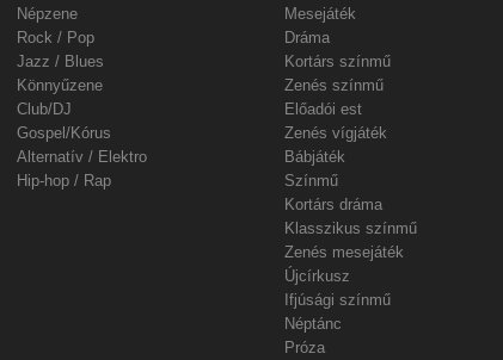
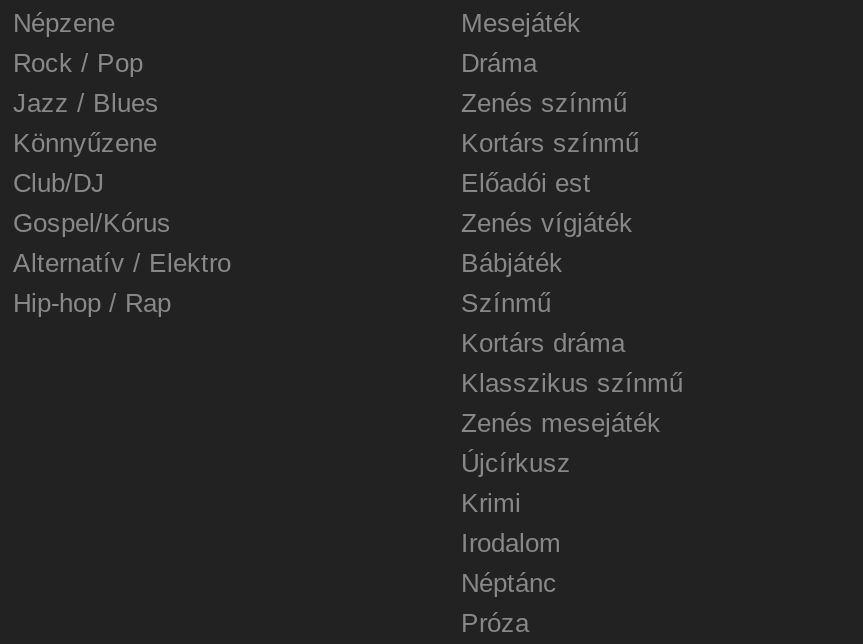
moved up: Zenés színmű

- Ifjúsági színmű
+ Krimi
+ Irodalom
